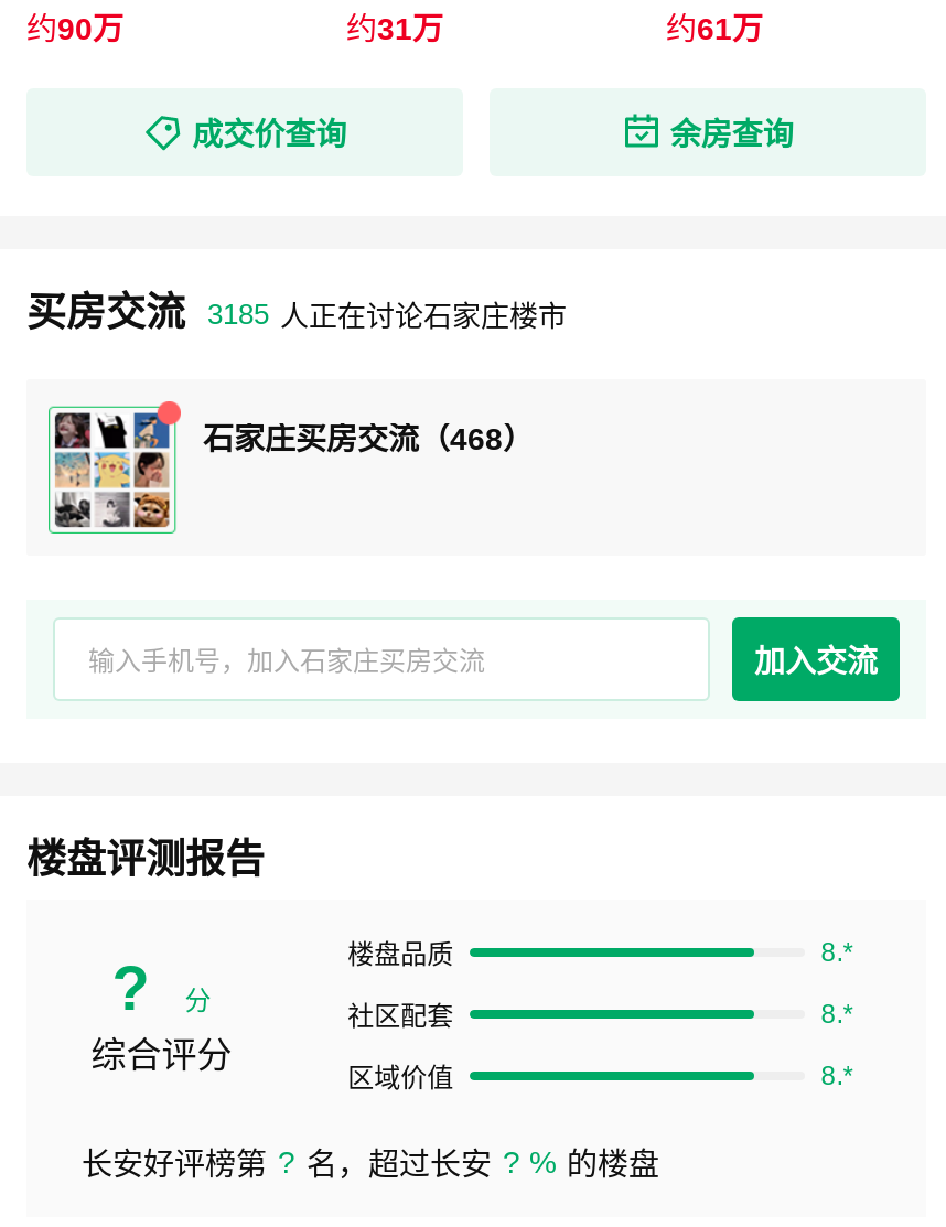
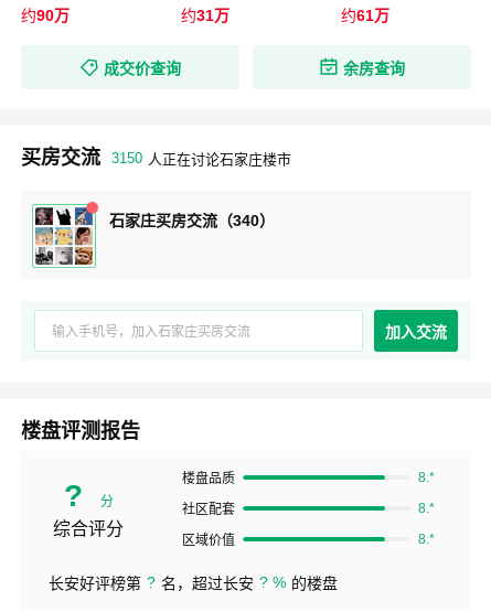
- 3185 人正在讨论石家庄楼市
+ 3150 人正在讨论石家庄楼市

- 石家庄买房交流（468）
+ 石家庄买房交流（340）
